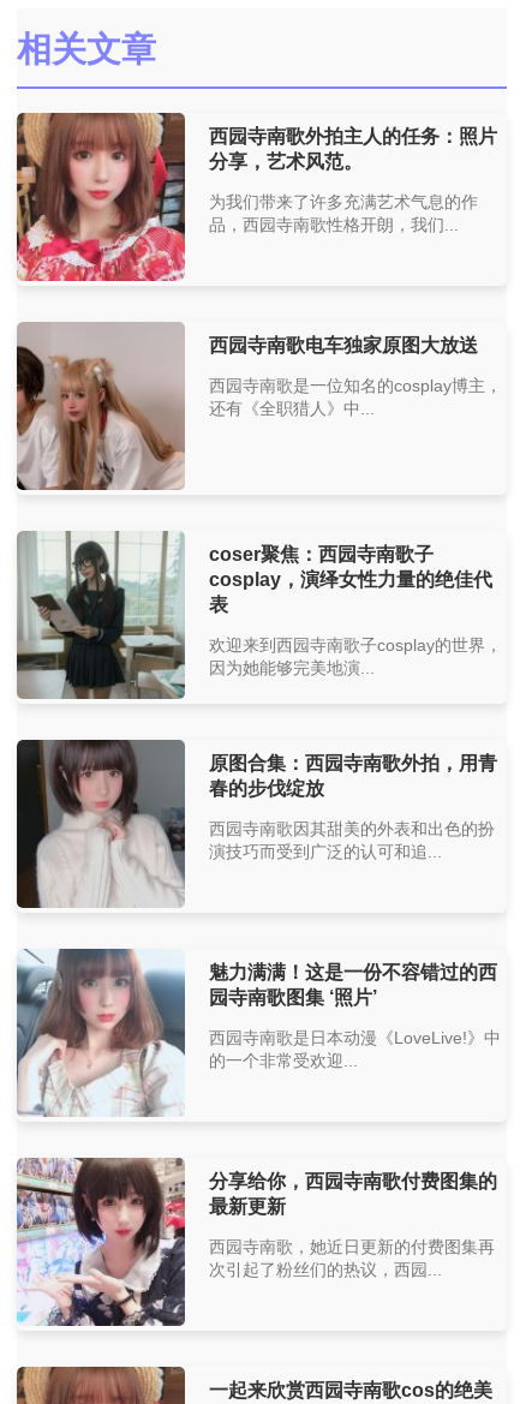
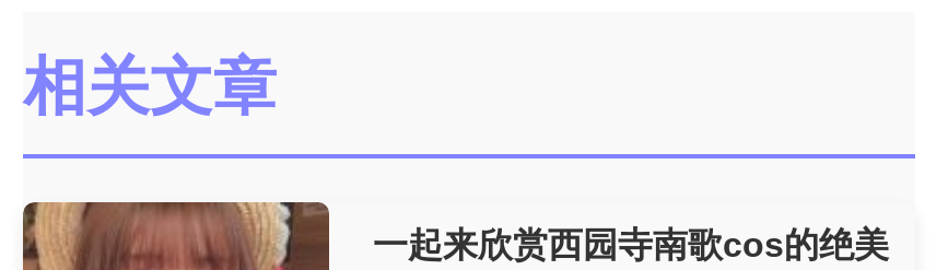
- [image]
- 西园寺南歌外拍主人的任务：照片
- 分享，艺术风范。
- 为我们带来了许多充满艺术气息的作
- 品，西园寺南歌性格开朗，我们...

- [image]
- 西园寺南歌电车独家原图大放送
- 西园寺南歌是一位知名的cosplay博主，
- 还有《全职猎人》中...

- [image]
- coser聚焦：西园寺南歌子
- cosplay，演绎女性力量的绝佳代
- 表
- 欢迎来到西园寺南歌子cosplay的世界，
- 因为她能够完美地演...

- [image]
- 原图合集：西园寺南歌外拍，用青
- 春的步伐绽放
- 西园寺南歌因其甜美的外表和出色的扮
- 演技巧而受到广泛的认可和追...

- [image]
- 魅力满满！这是一份不容错过的西
- 园寺南歌图集 ‘照片’
- 西园寺南歌是日本动漫《LoveLive!》中
- 的一个非常受欢迎...

- [image]
- 分享给你，西园寺南歌付费图集的
- 最新更新
- 西园寺南歌，她近日更新的付费图集再
- 次引起了粉丝们的热议，西园...
